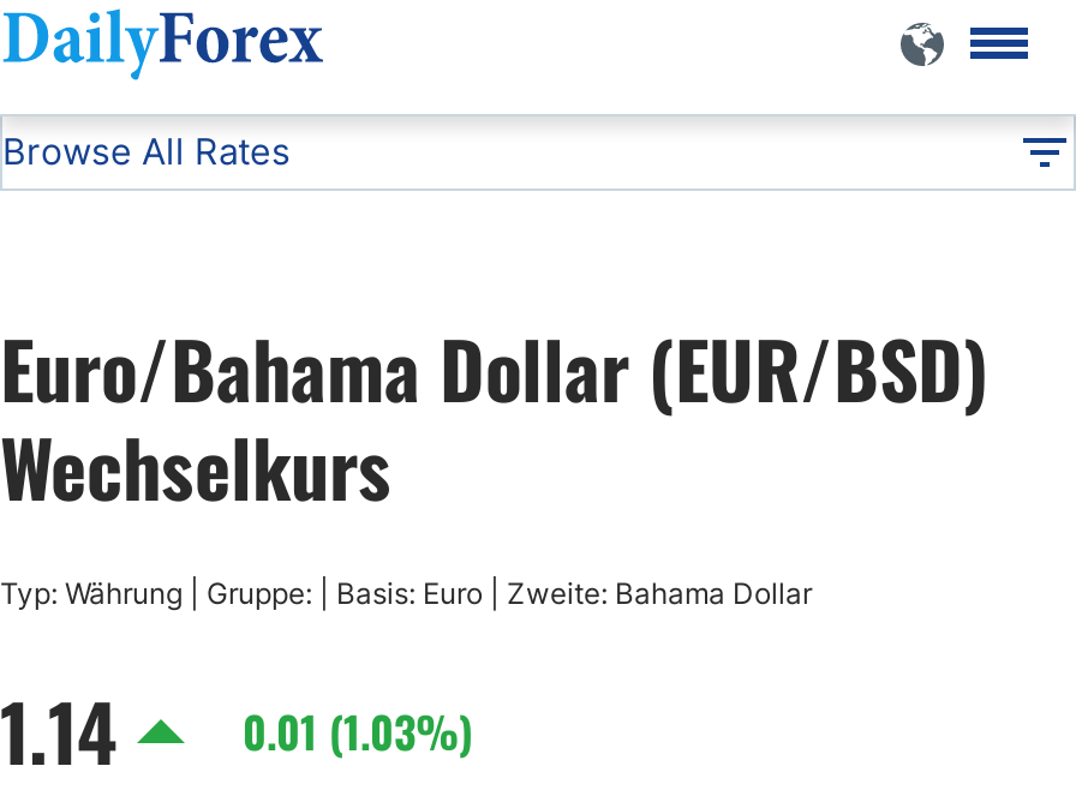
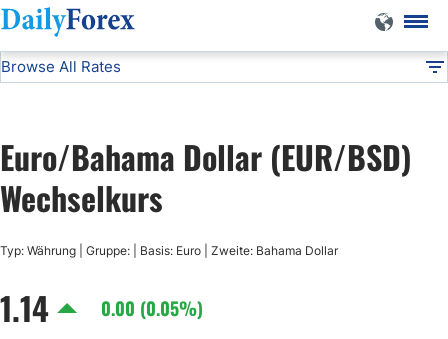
- 0.01 (1.03%)
+ 0.00 (0.05%)
